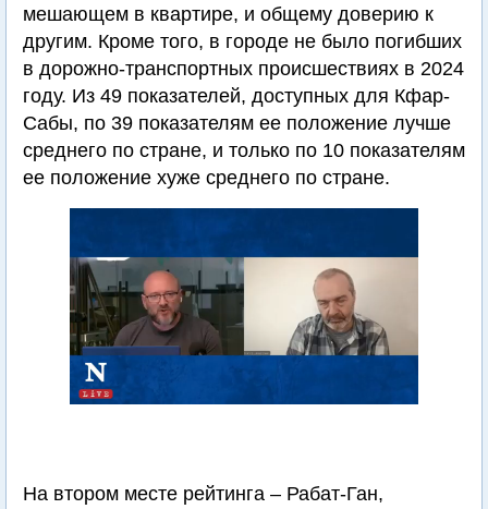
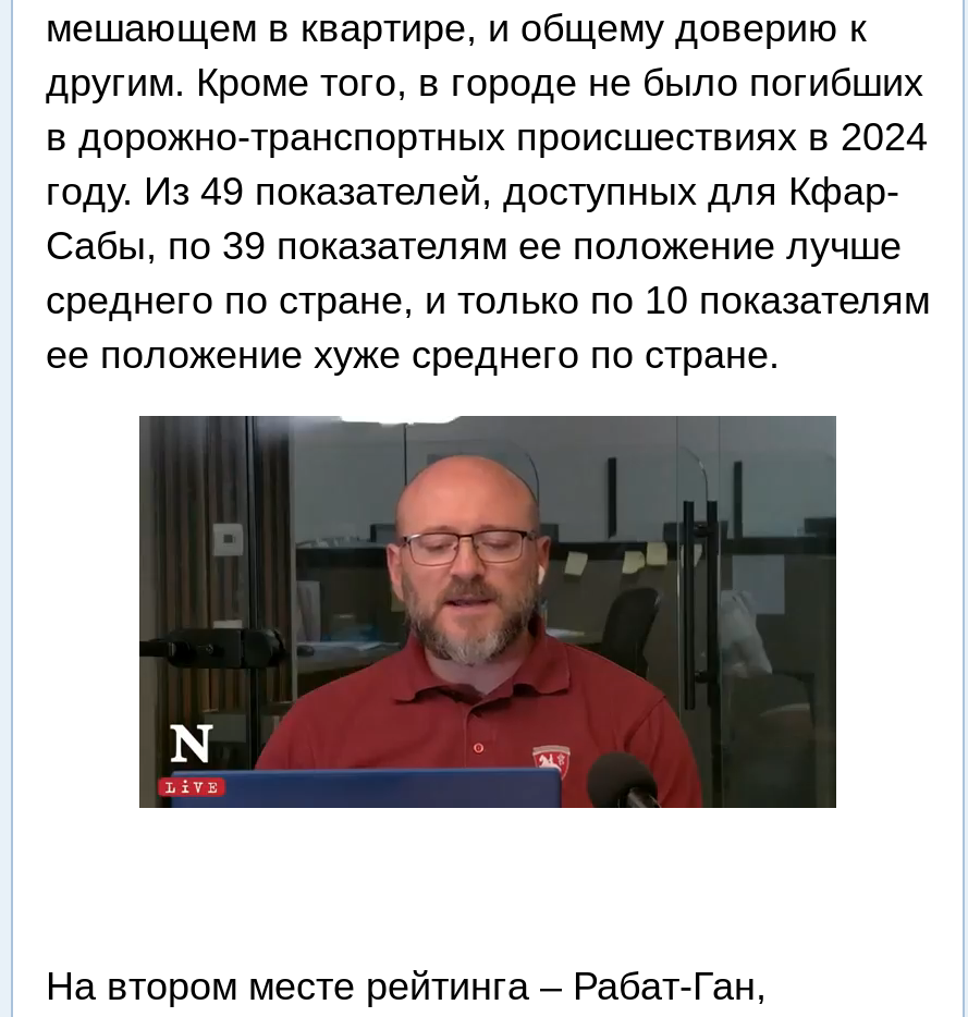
- [image]
+ [image]
